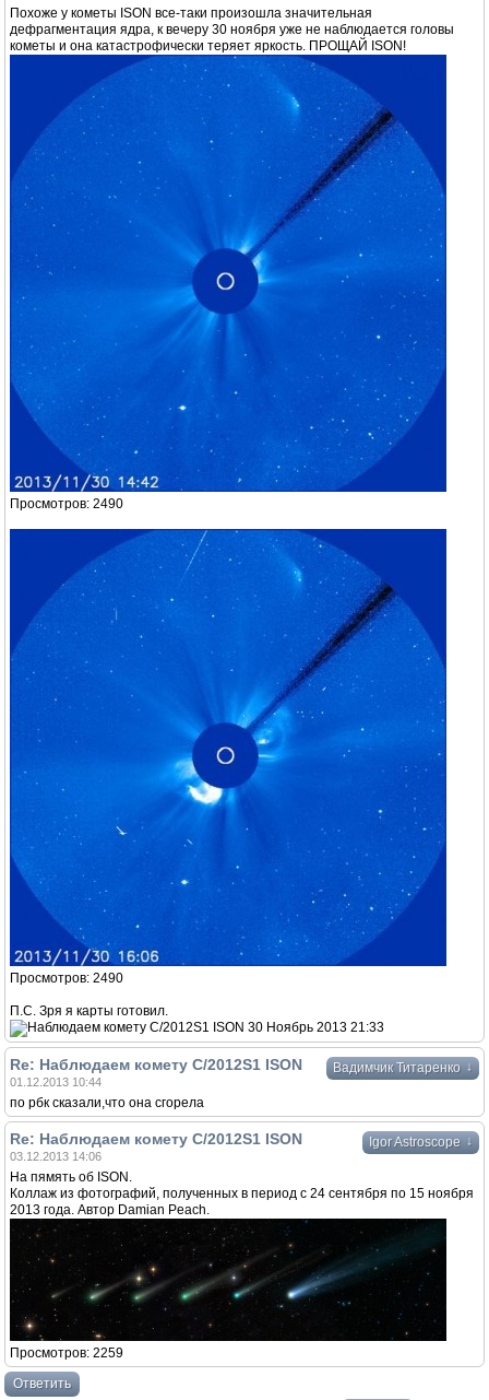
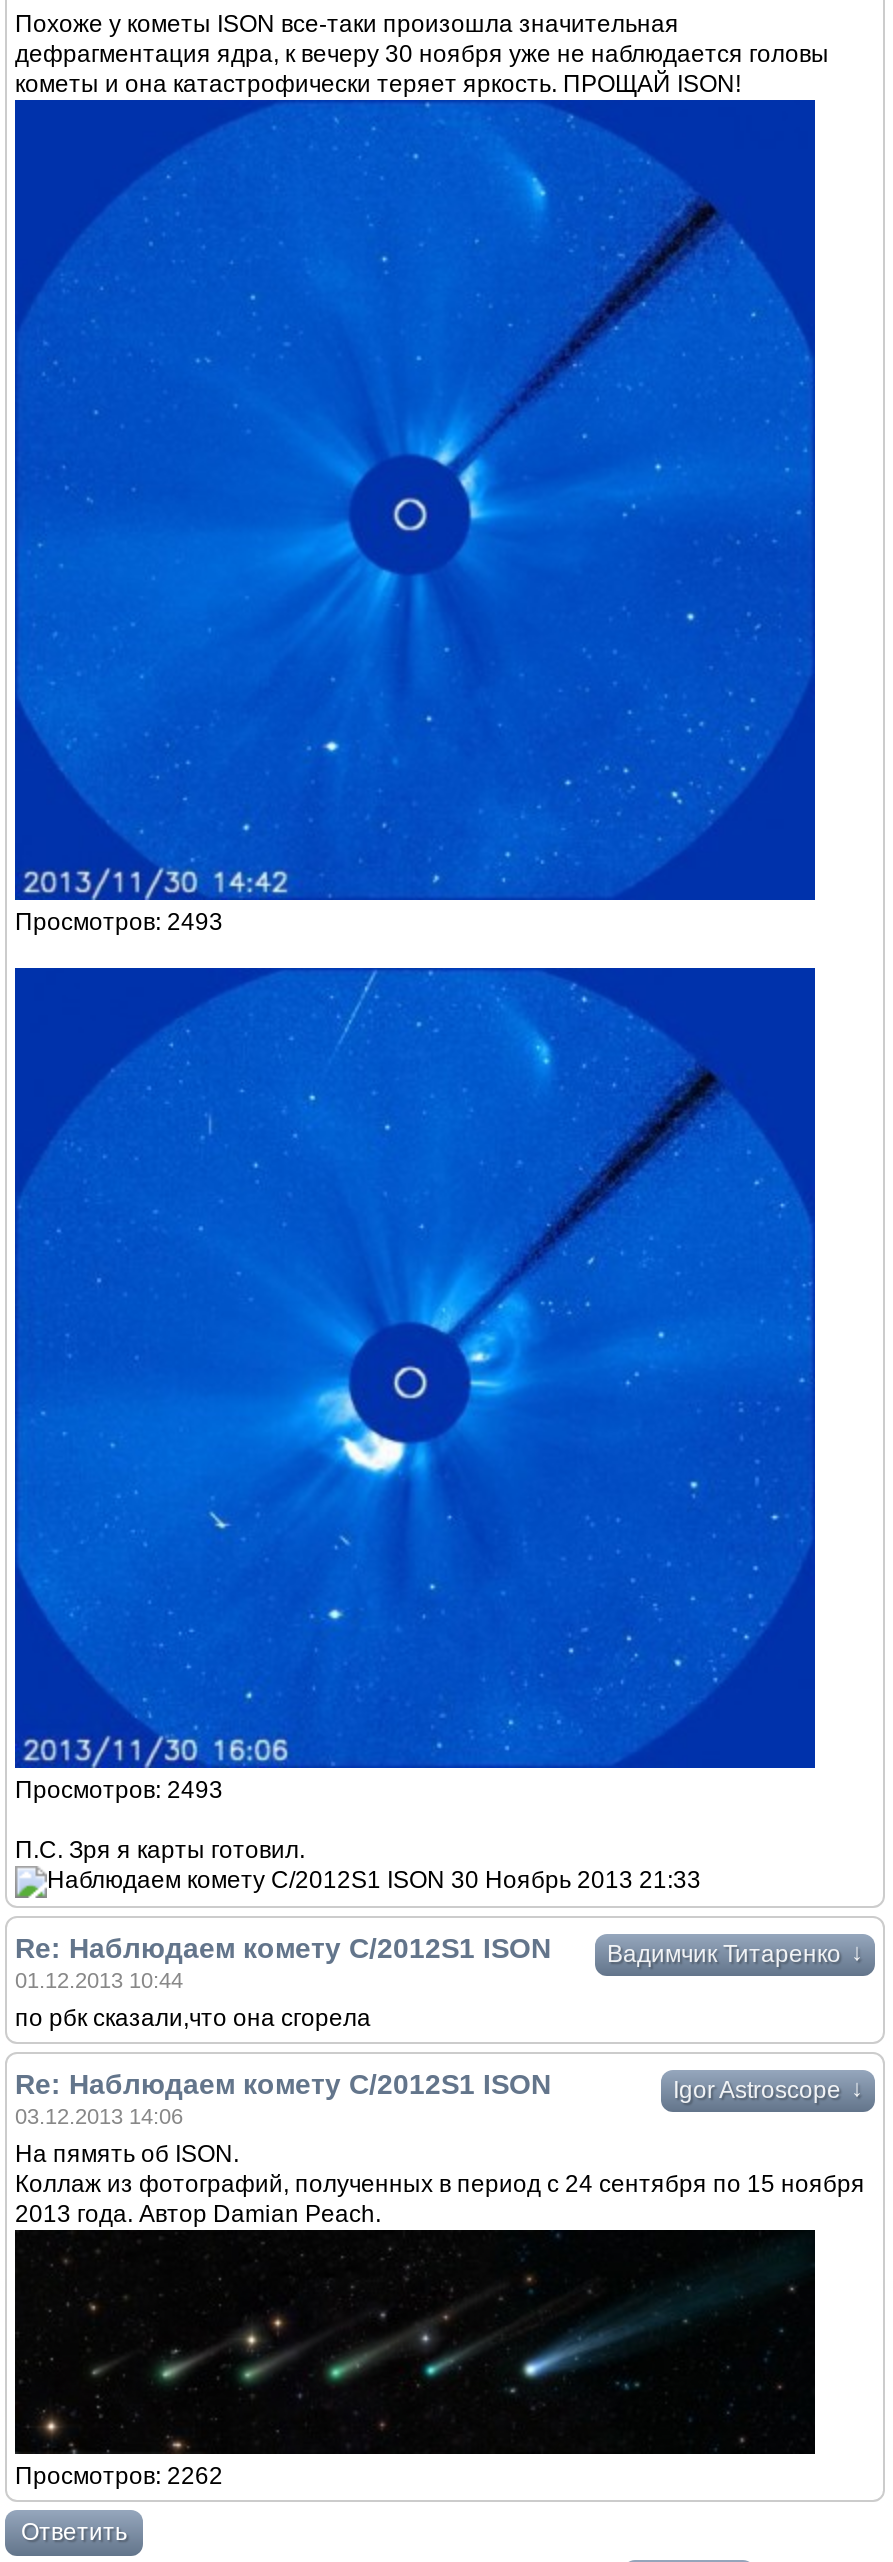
- Просмотров: 2490
+ Просмотров: 2493

- Просмотров: 2490
+ Просмотров: 2493

- Просмотров: 2259
+ Просмотров: 2262
